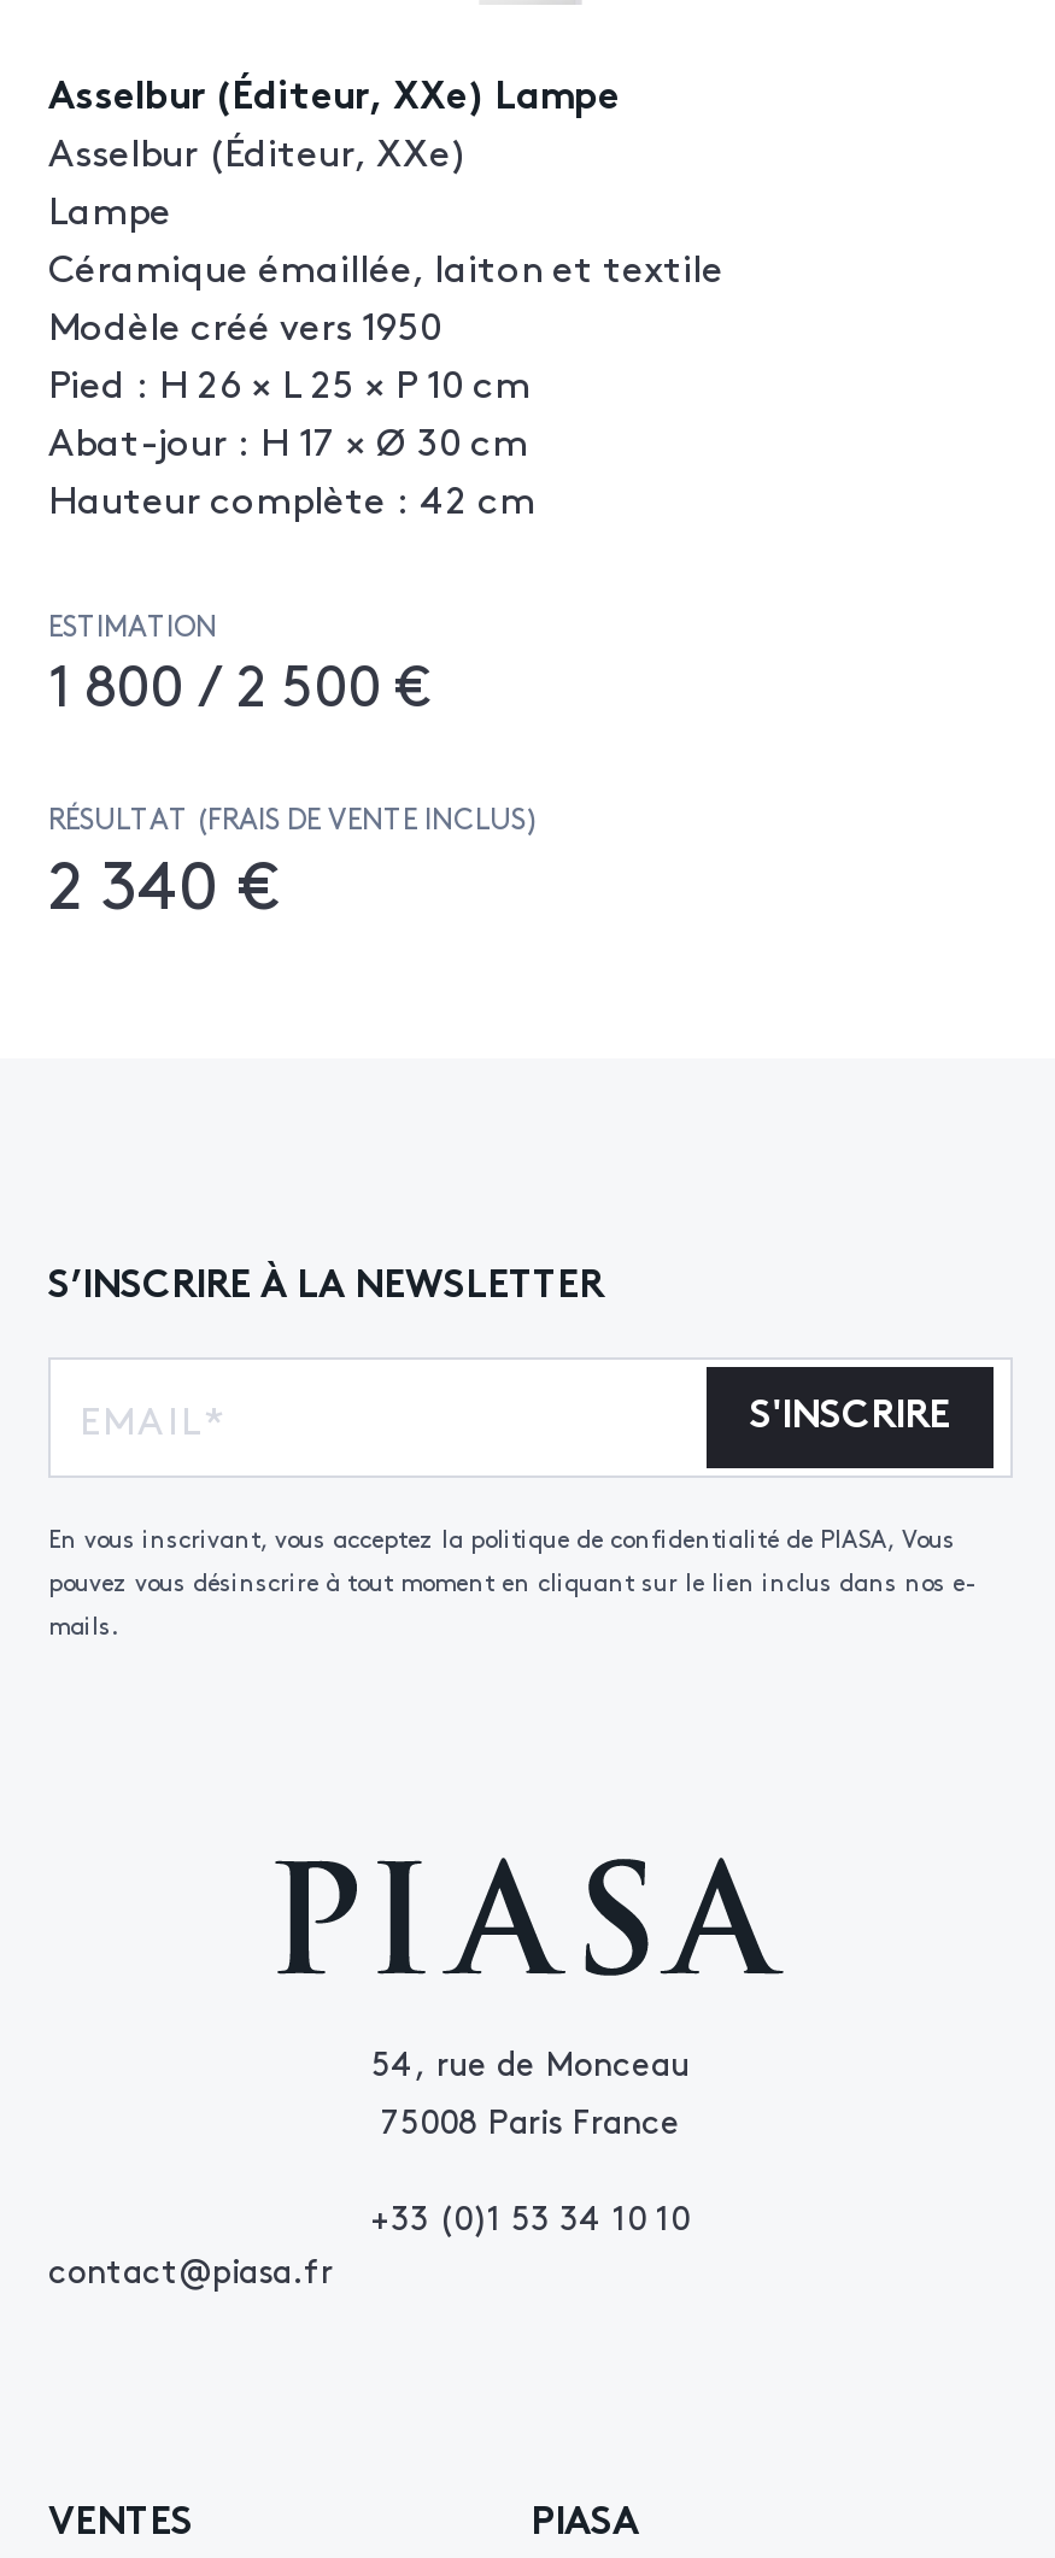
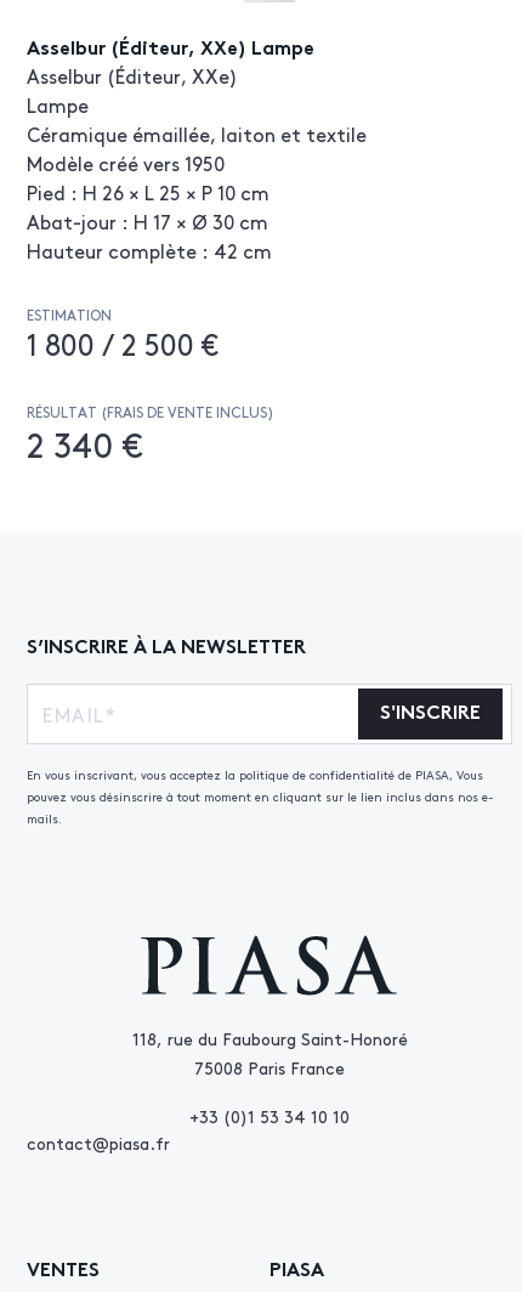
- 54, rue de Monceau
+ 118, rue du Faubourg Saint-Honoré
